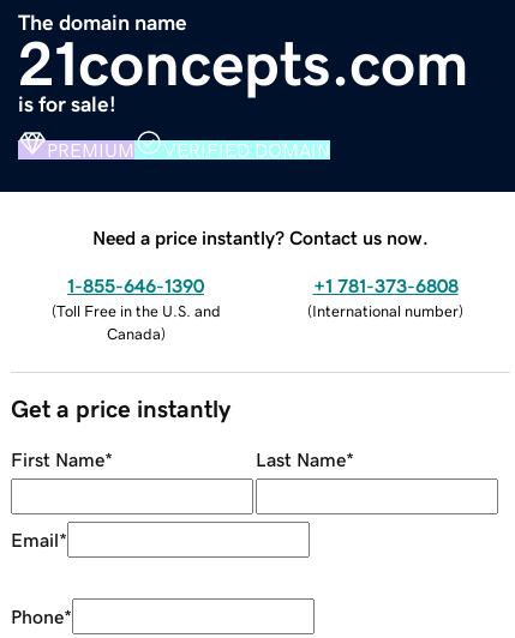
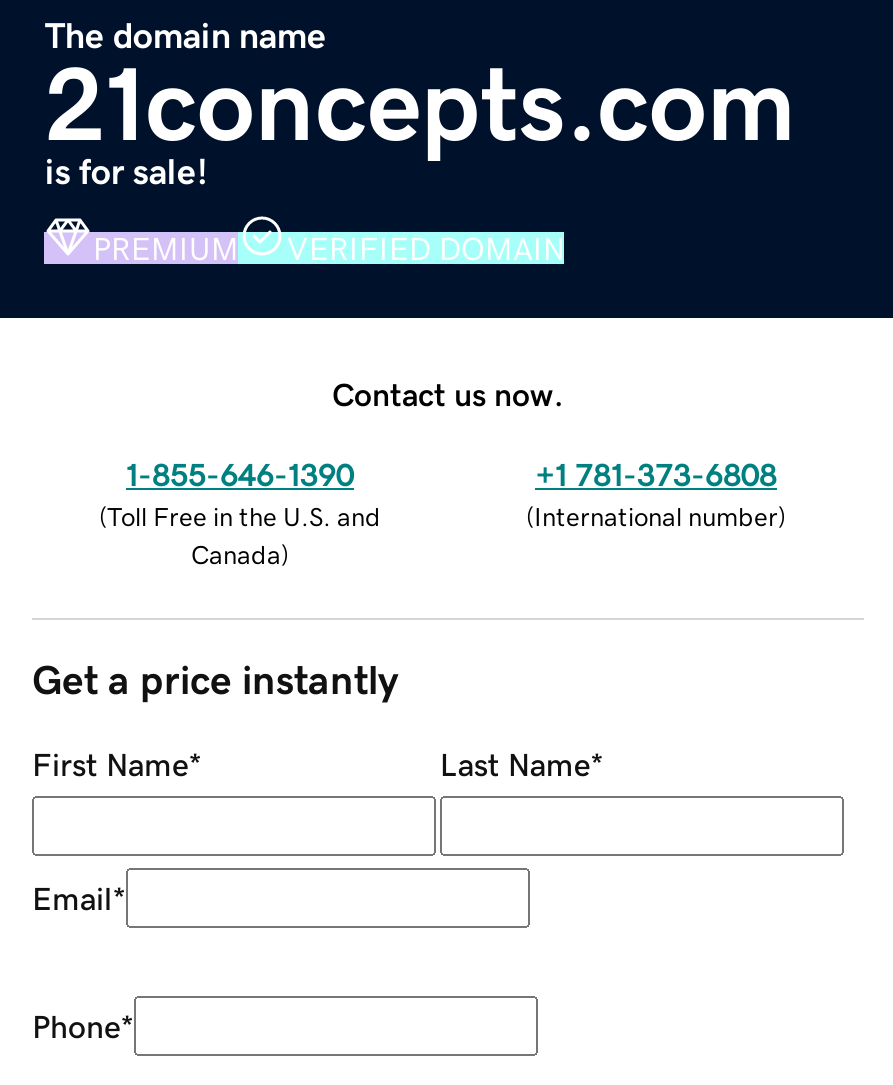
- Need a price instantly? Contact us now.
+ Contact us now.
